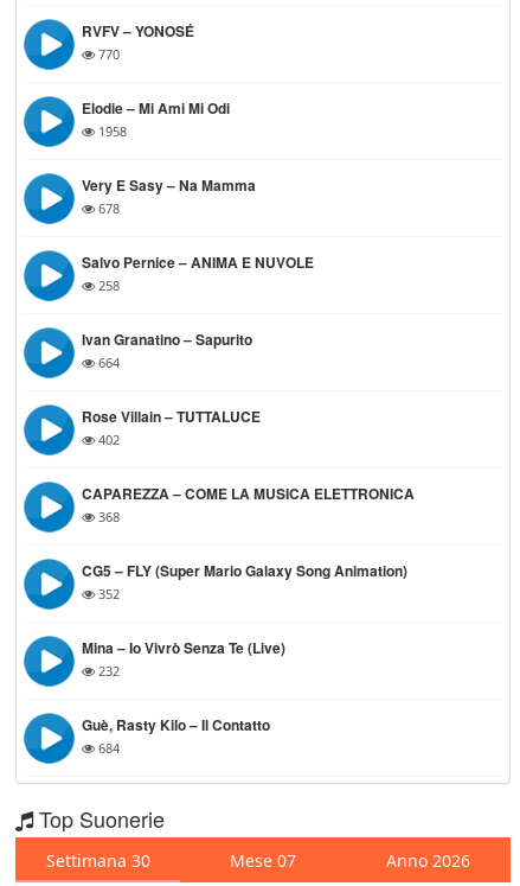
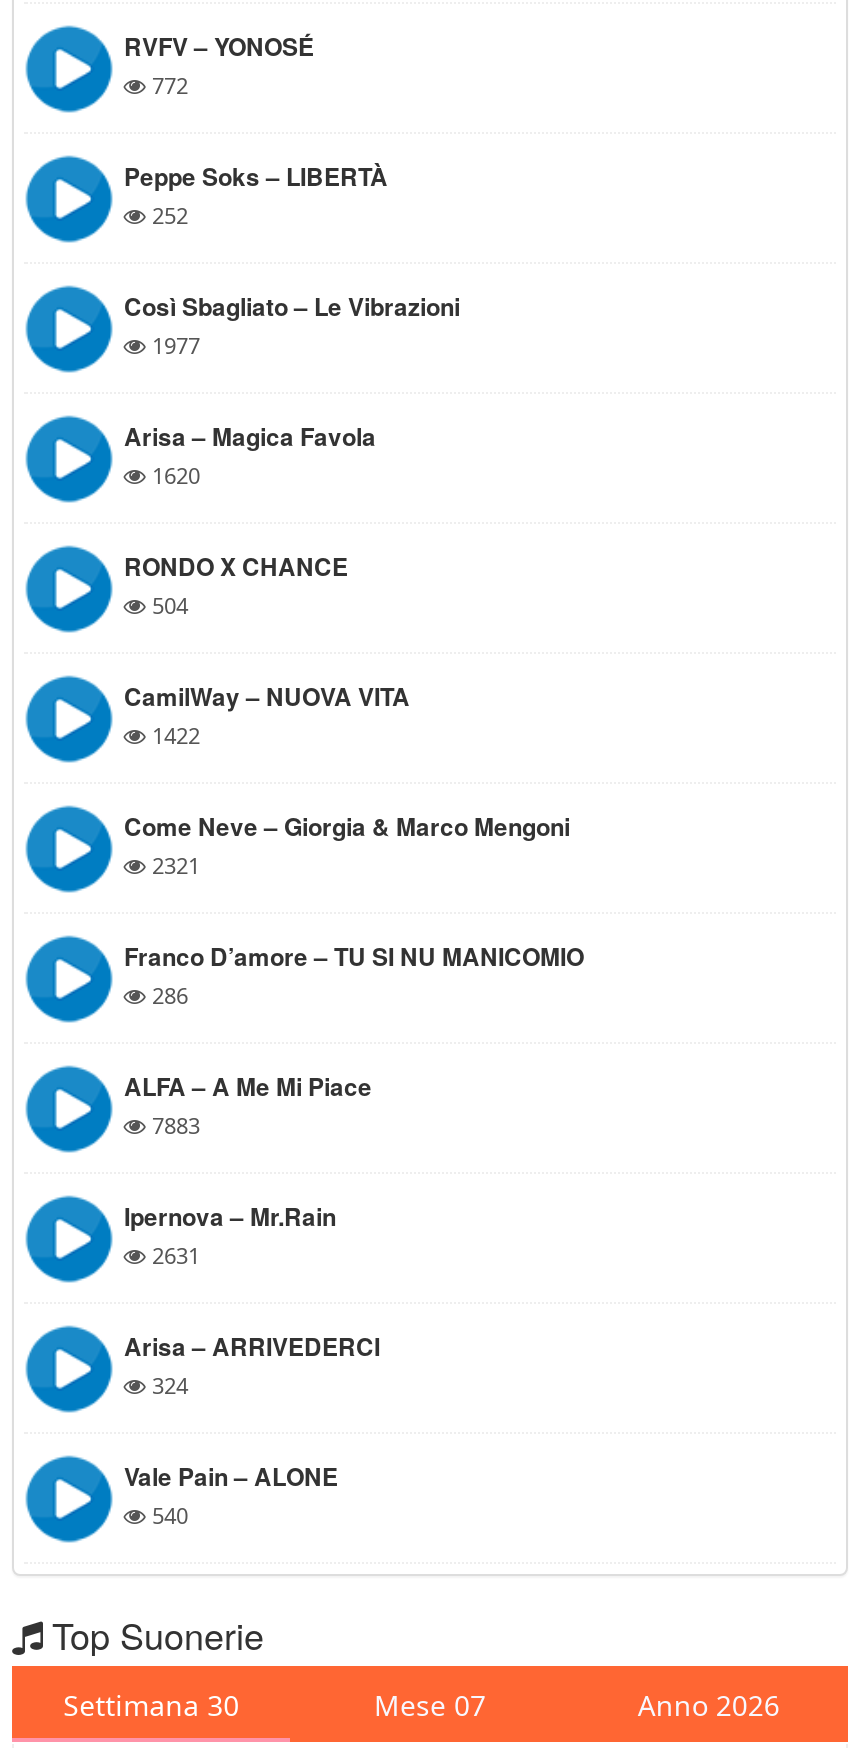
- 770
- Elodie – Mi Ami Mi Odi
- 1958
- Very E Sasy – Na Mamma
- 678
- Salvo Pernice – ANIMA E NUVOLE
- 258
- Ivan Granatino – Sapurito
- 664
- Rose Villain – TUTTALUCE
- 402
- CAPAREZZA – COME LA MUSICA ELETTRONICA
- 368
- CG5 – FLY (Super Mario Galaxy Song Animation)
- 352
- Mina – Io Vivrò Senza Te (Live)
- 232
- Guè, Rasty Kilo – Il Contatto
- 684
+ 772
+ Peppe Soks – LIBERTÀ
+ 252
+ Così Sbagliato – Le Vibrazioni
+ 1977
+ Arisa – Magica Favola
+ 1620
+ RONDO X CHANCE
+ 504
+ CamilWay – NUOVA VITA
+ 1422
+ Come Neve – Giorgia & Marco Mengoni
+ 2321
+ Franco D’amore – TU SI NU MANICOMIO
+ 286
+ ALFA – A Me Mi Piace
+ 7883
+ Ipernova – Mr.Rain
+ 2631
+ Arisa – ARRIVEDERCI
+ 324
+ Vale Pain – ALONE
+ 540
